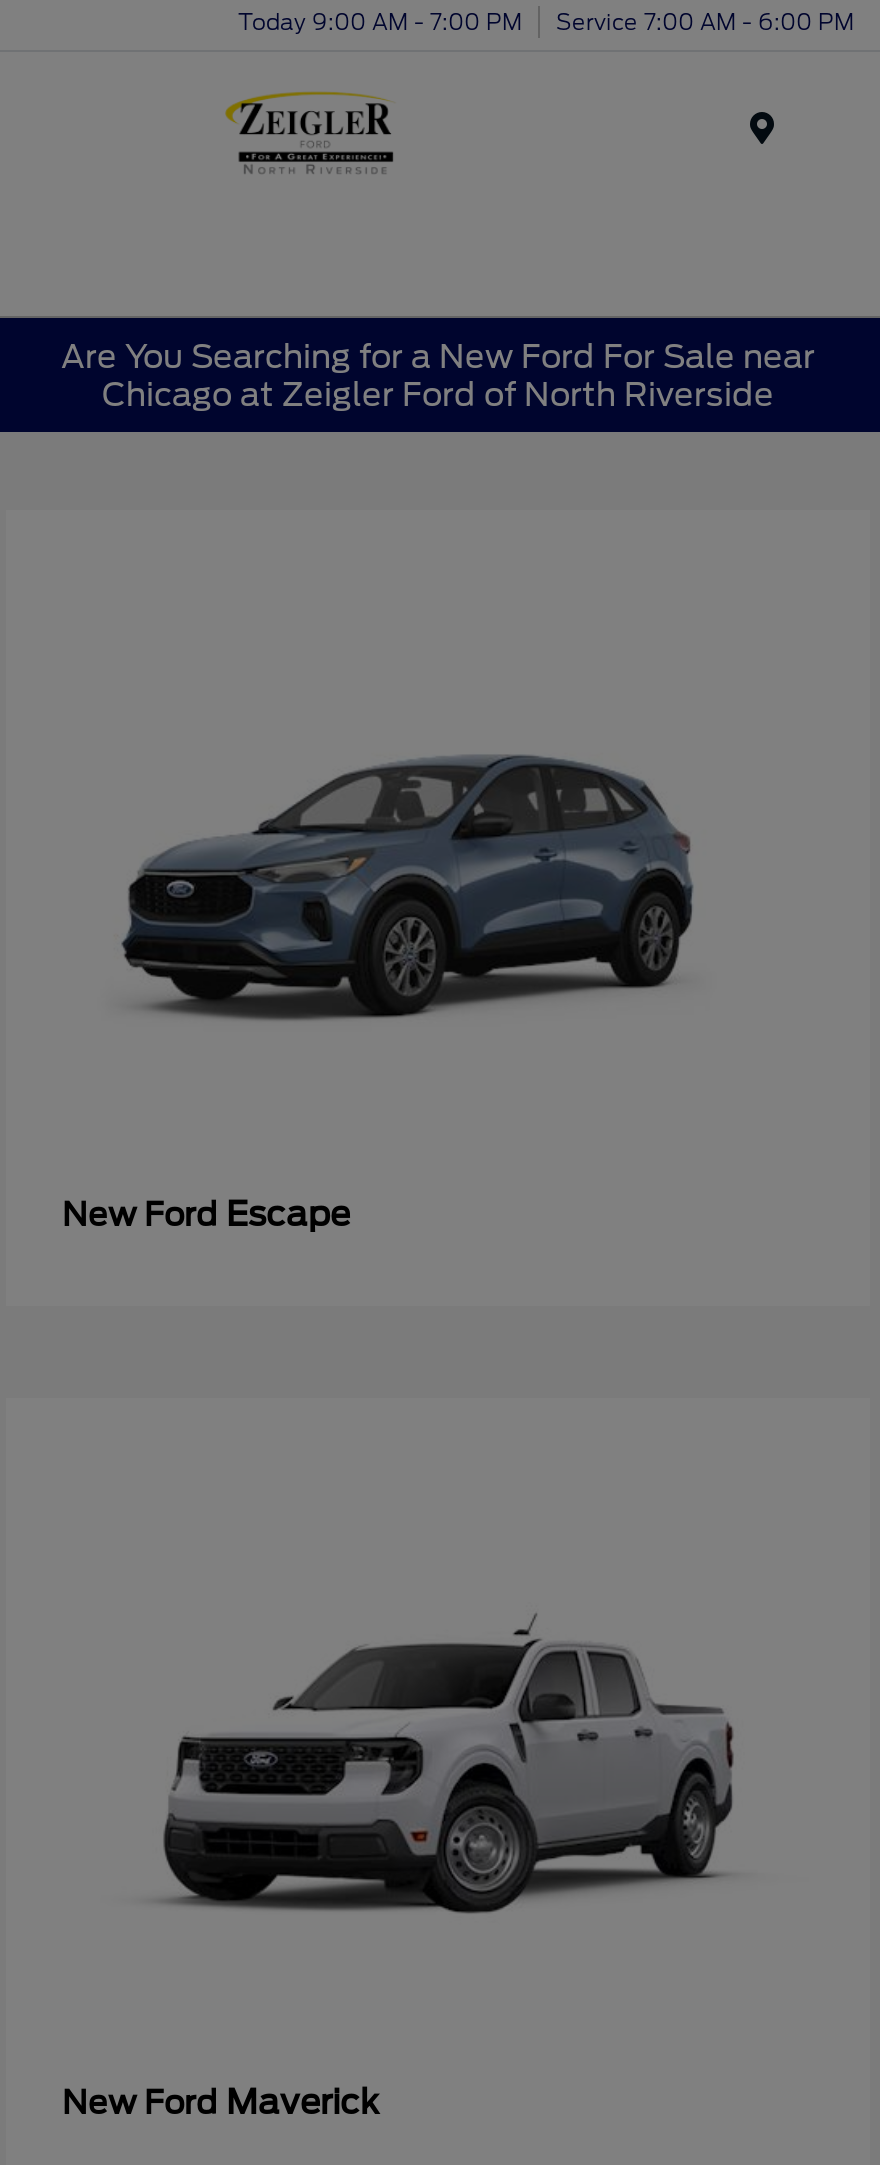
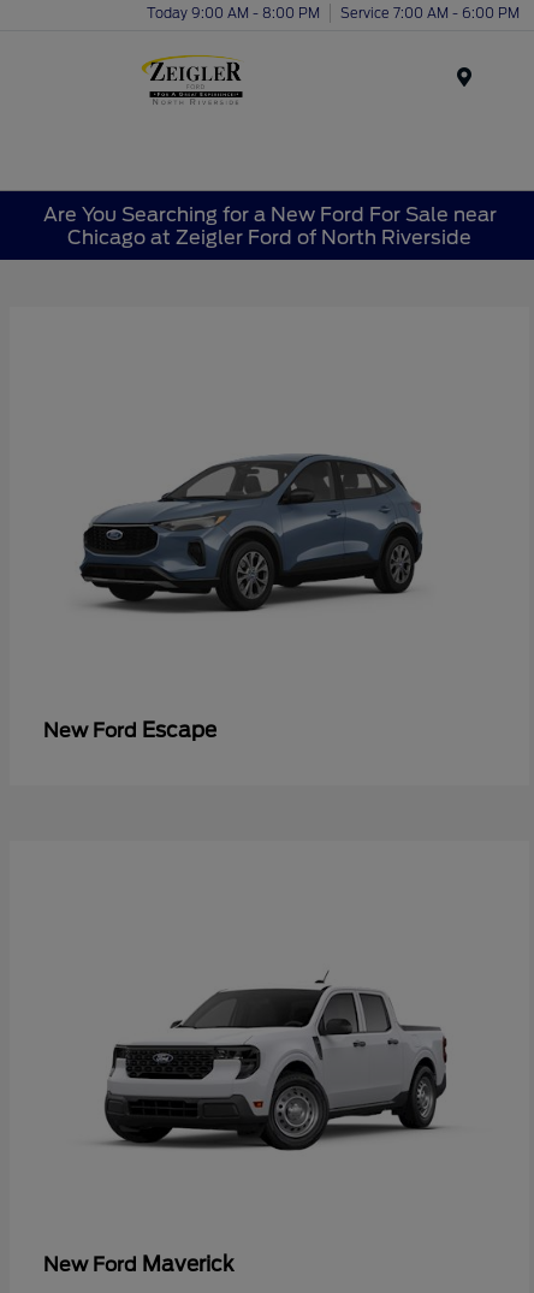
- Today 9:00 AM - 7:00 PM Service 7:00 AM - 6:00 PM
+ Today 9:00 AM - 8:00 PM Service 7:00 AM - 6:00 PM
